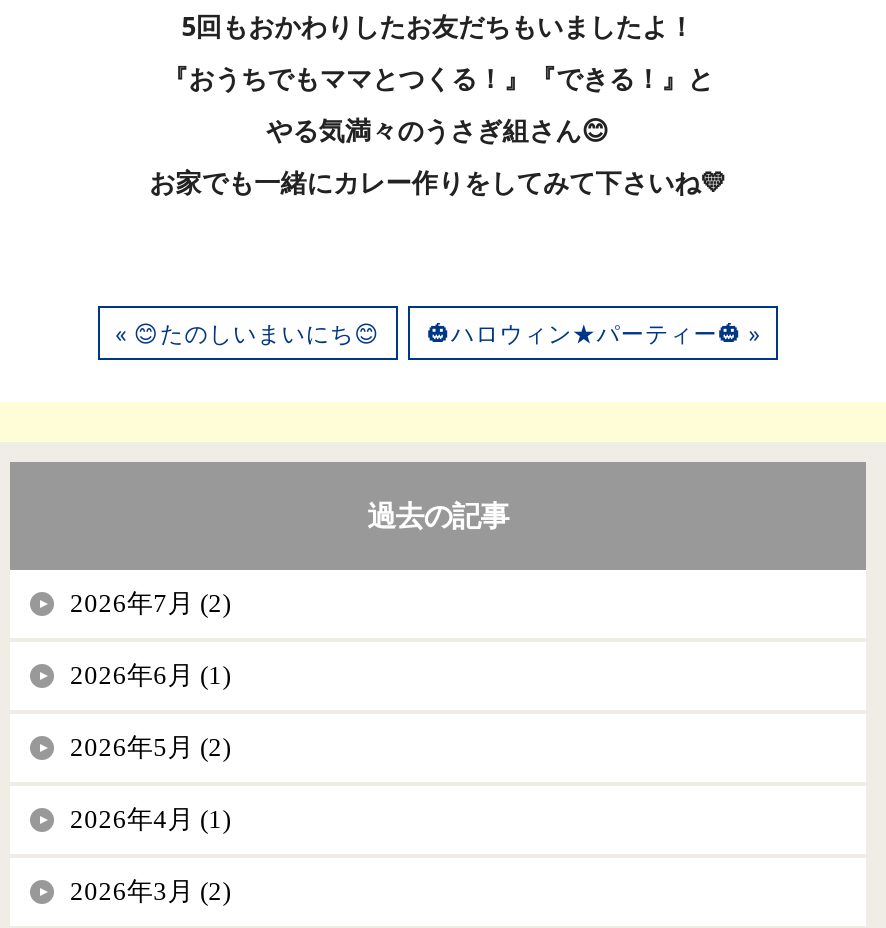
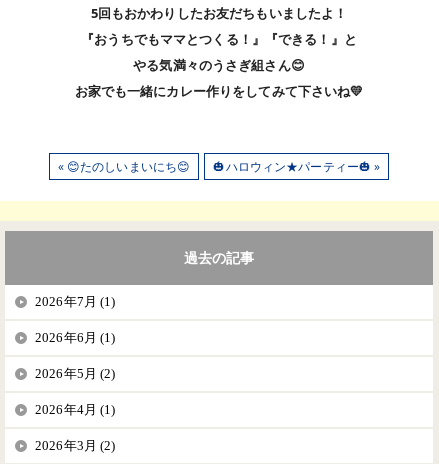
- 2026年7月 (2)
+ 2026年7月 (1)
